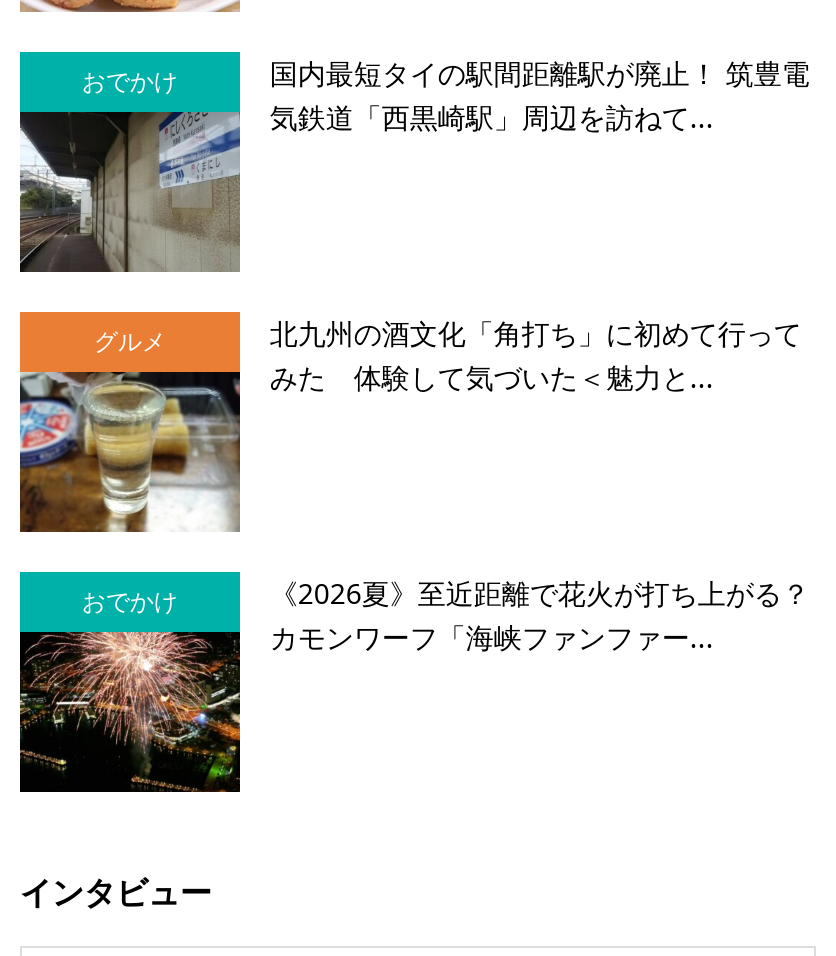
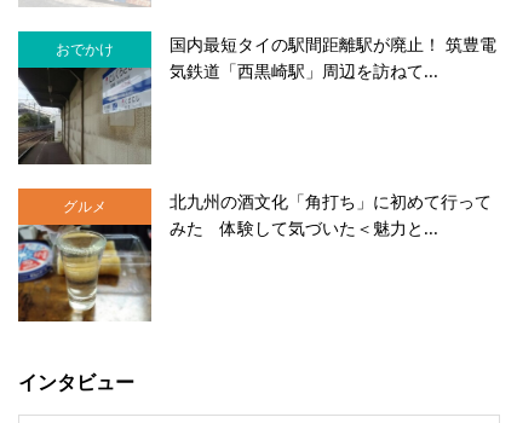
- [image]
- おでかけ
- 《2026夏》至近距離で花火が打ち上がる？
- カモンワーフ「海峡ファンファー...
